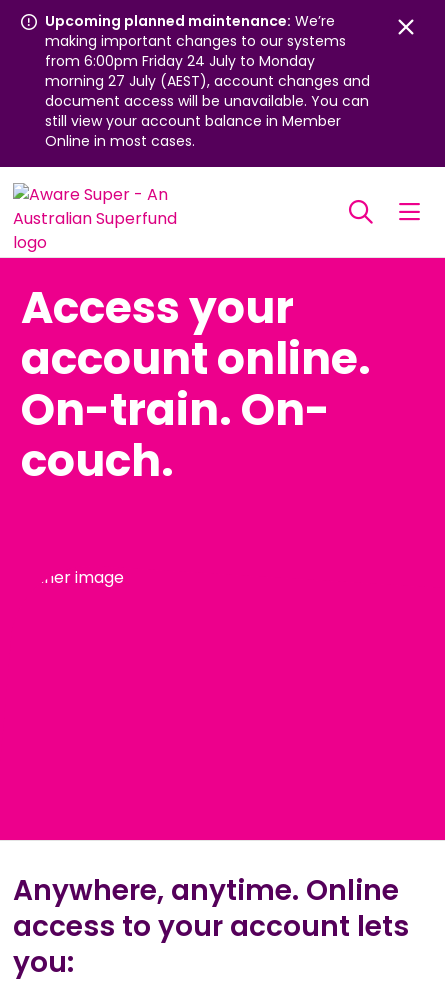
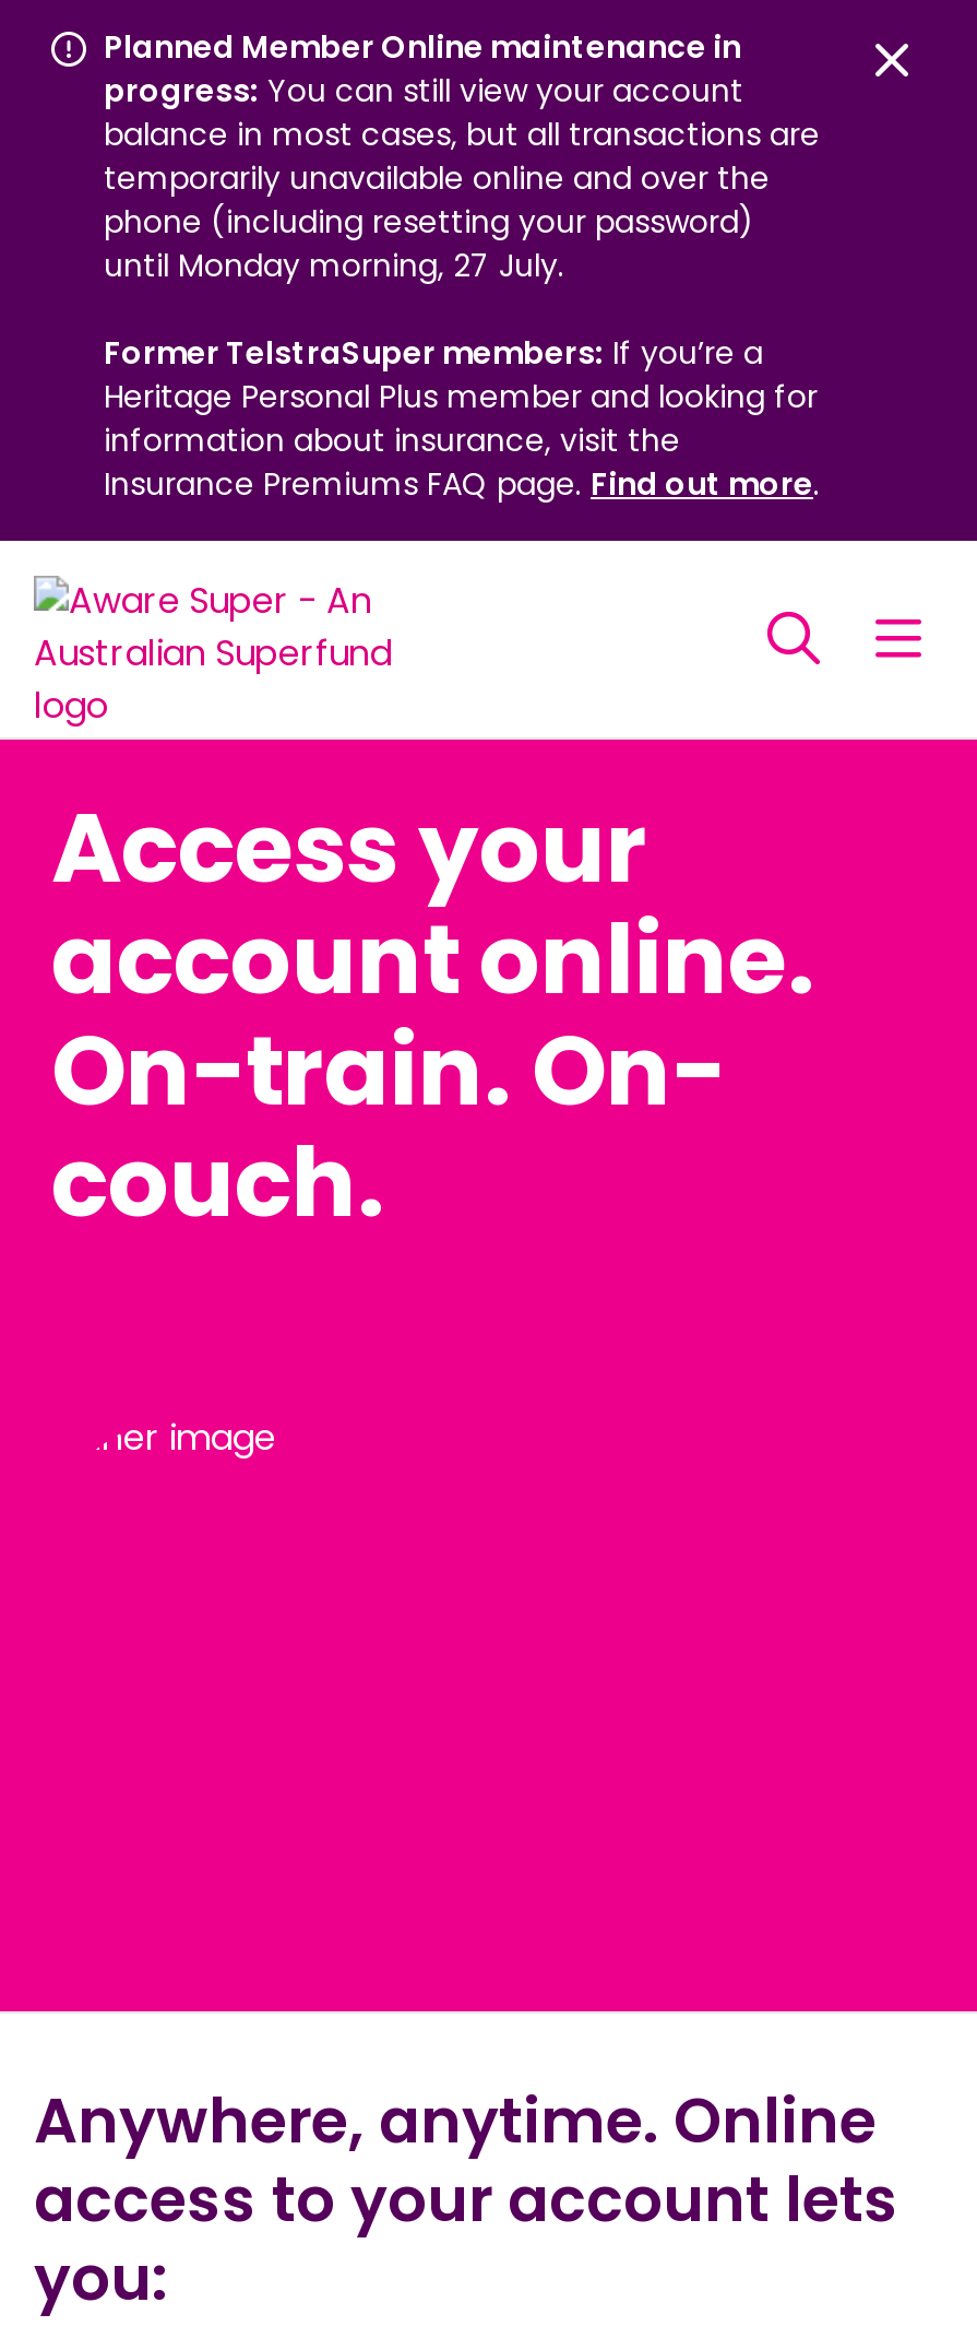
- Upcoming planned maintenance: We’re
- making important changes to our systems
- from 6:00pm Friday 24 July to Monday
- morning 27 July (AEST), account changes and
- document access will be unavailable. You can
- still view your account balance in Member
- Online in most cases.
+ Planned Member Online maintenance in
+ progress: You can still view your account
+ balance in most cases, but all transactions are
+ temporarily unavailable online and over the
+ phone (including resetting your password)
+ until Monday morning, 27 July.
+ Former TelstraSuper members: If you’re a
+ Heritage Personal Plus member and looking for
+ information about insurance, visit the
+ Insurance Premiums FAQ page. Find out more.
